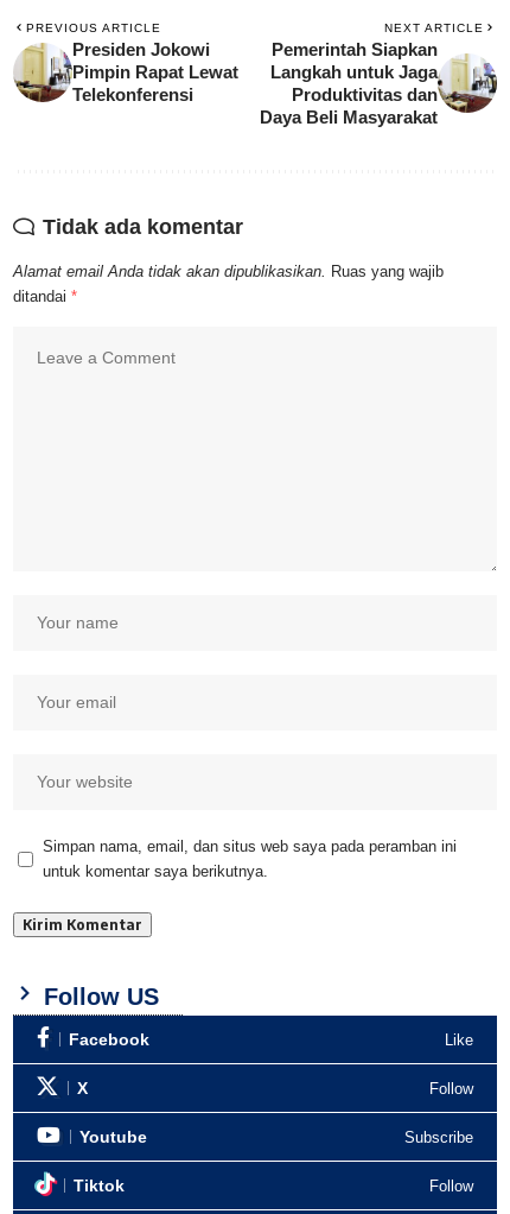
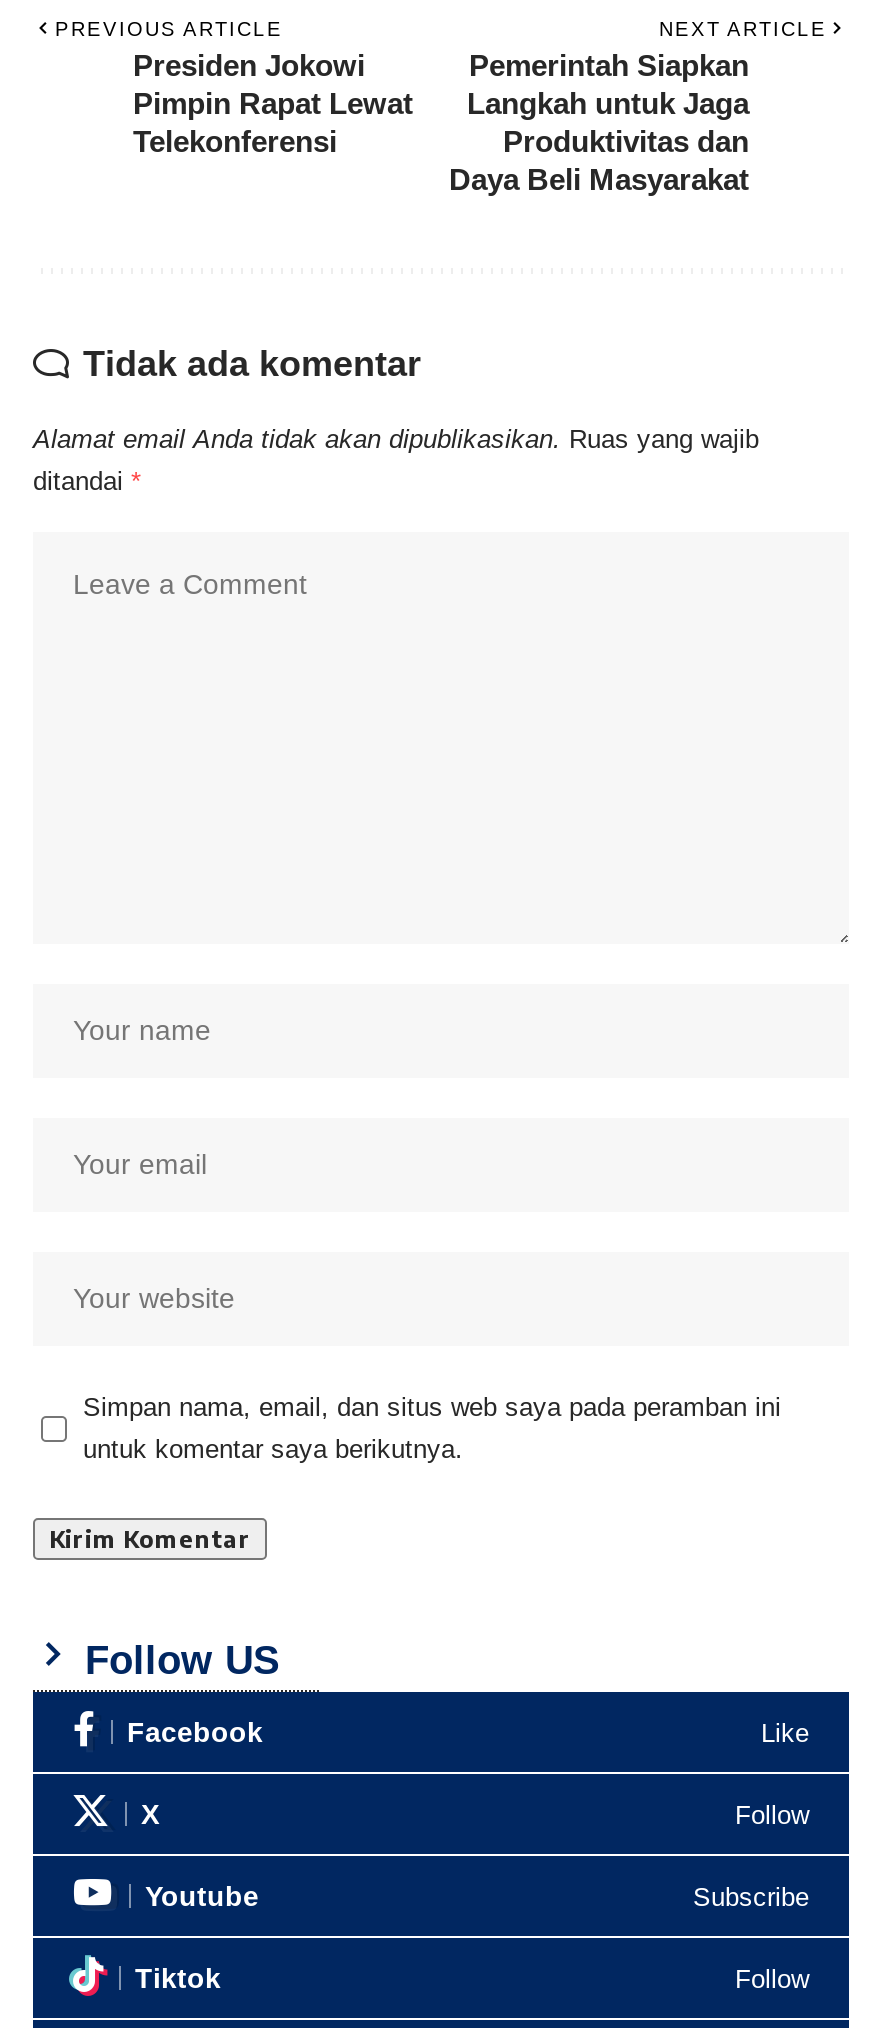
- [image]

- [image]
